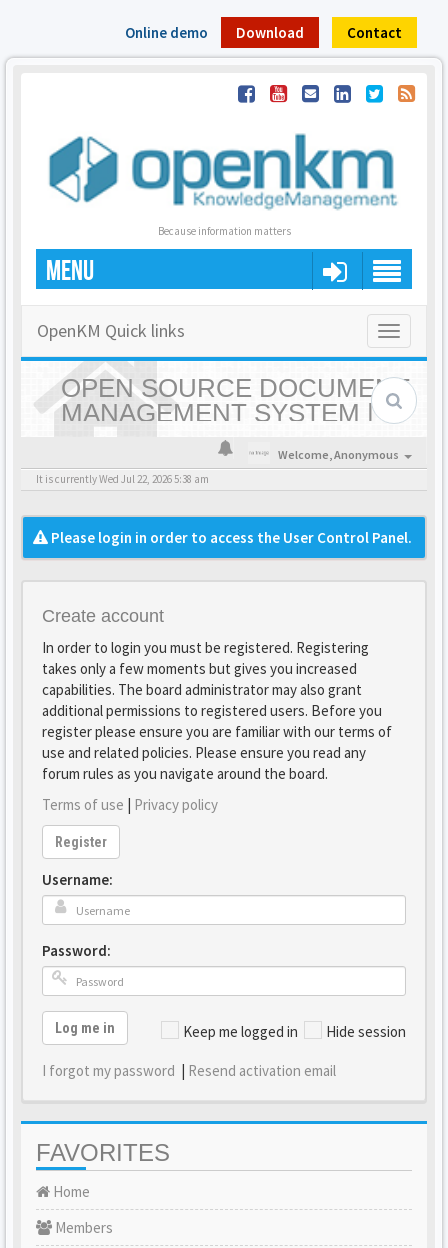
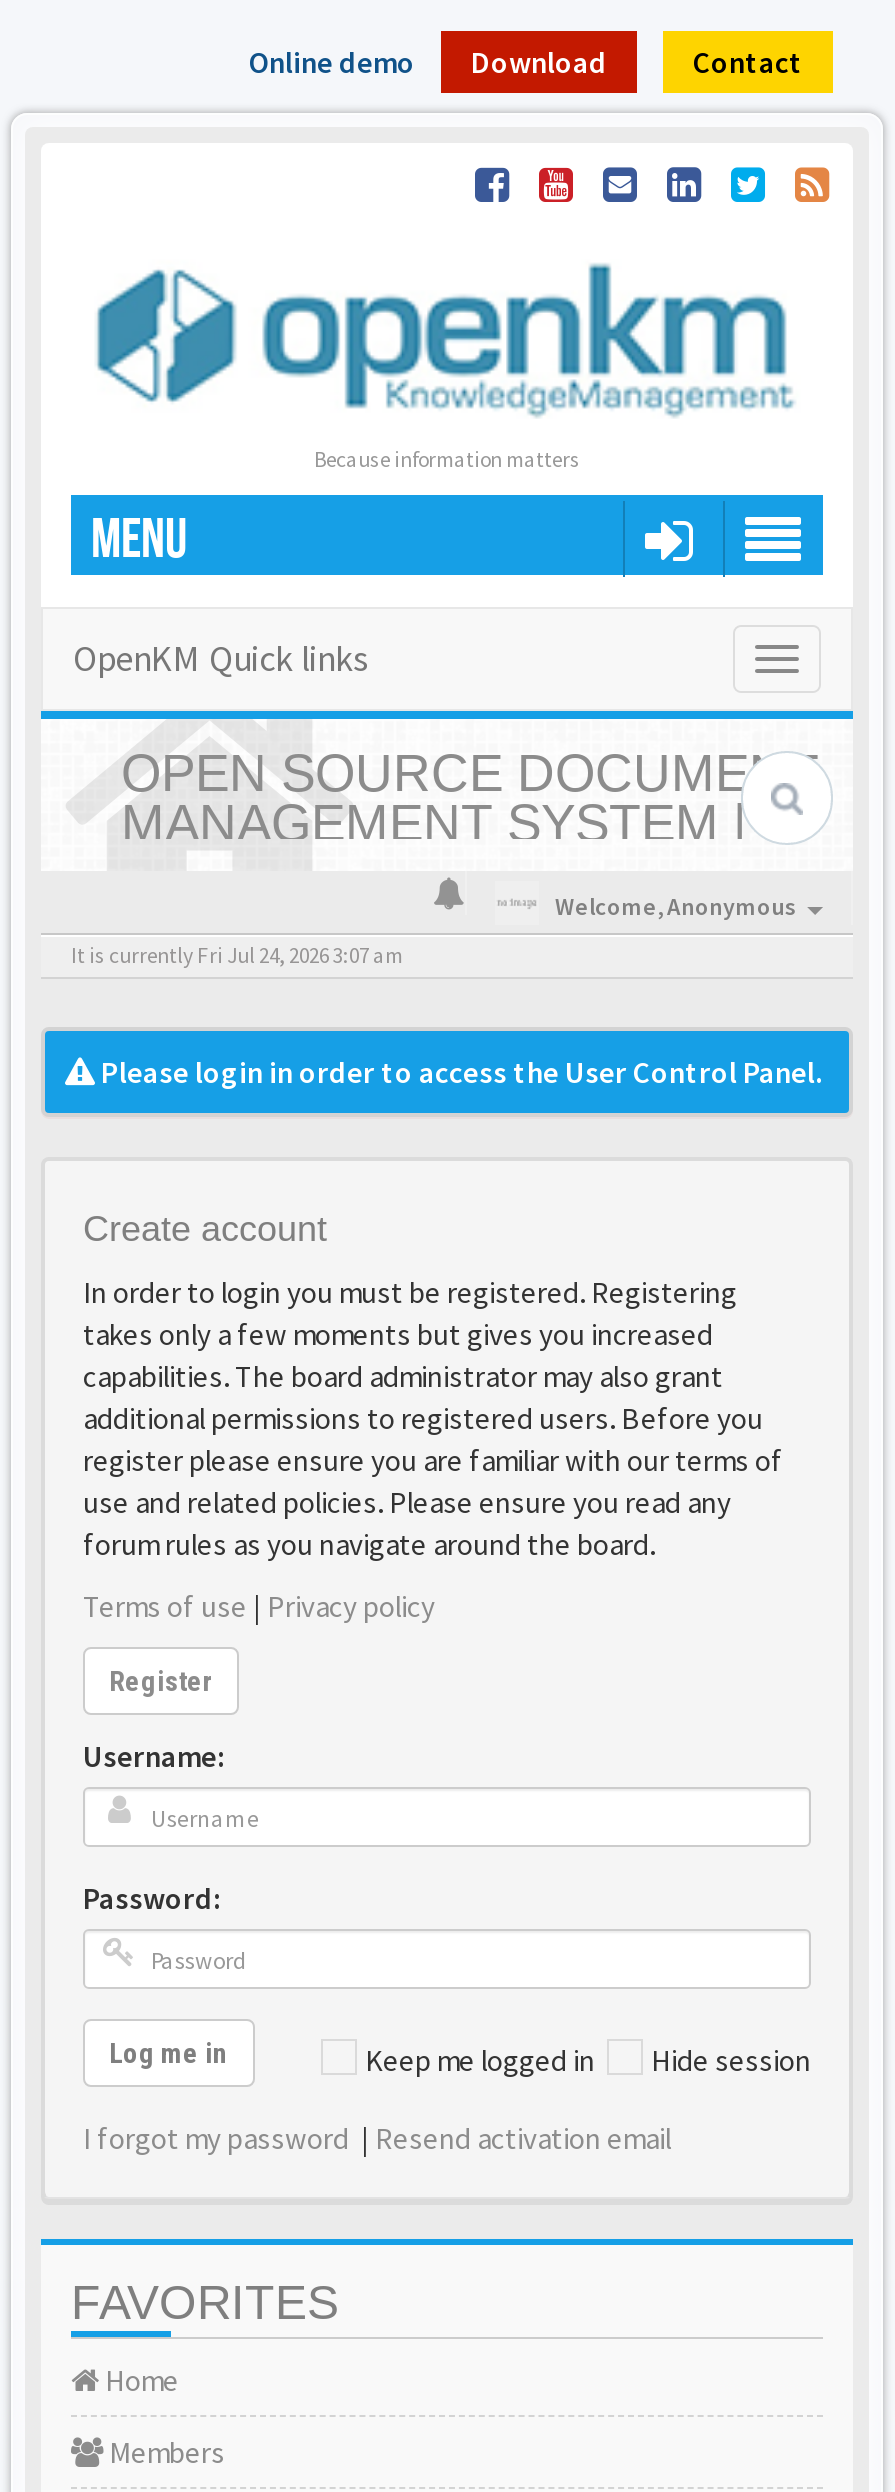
- It is currently Wed Jul 22, 2026 5:38 am
+ It is currently Fri Jul 24, 2026 3:07 am
